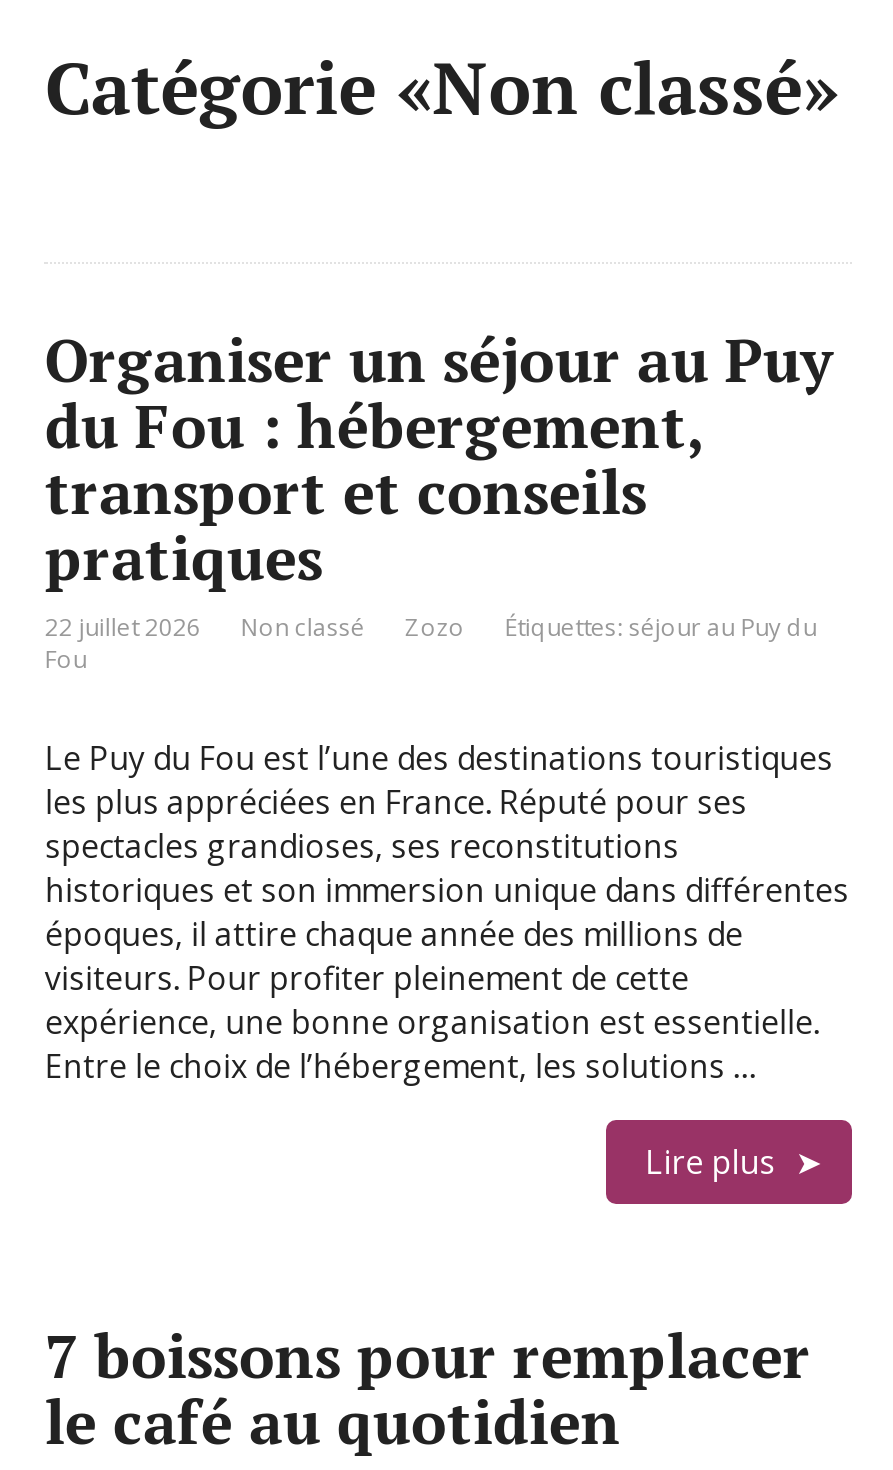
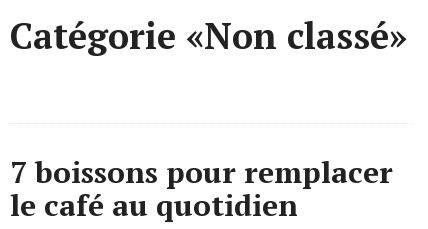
- Organiser un séjour au Puy
- du Fou : hébergement,
- transport et conseils
- pratiques
- 22 juillet 2026
- Non classé
- Zozo
- Étiquettes: séjour au Puy du
- Fou
- Le Puy du Fou est l’une des destinations touristiques
- les plus appréciées en France. Réputé pour ses
- spectacles grandioses, ses reconstitutions
- historiques et son immersion unique dans différentes
- époques, il attire chaque année des millions de
- visiteurs. Pour profiter pleinement de cette
- expérience, une bonne organisation est essentielle.
- Entre le choix de l’hébergement, les solutions …
- Lire plus
